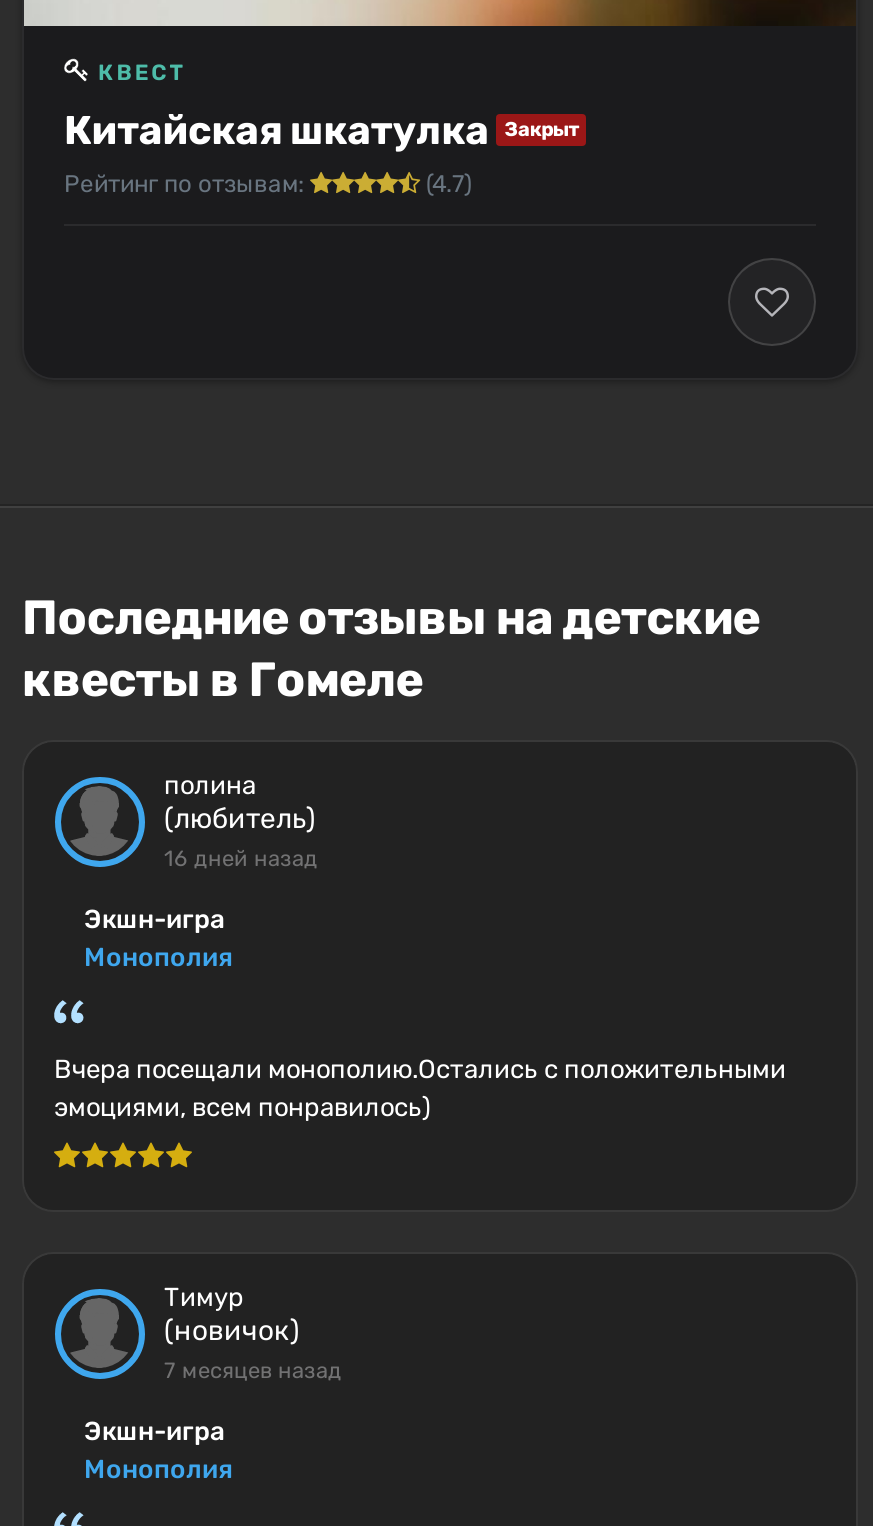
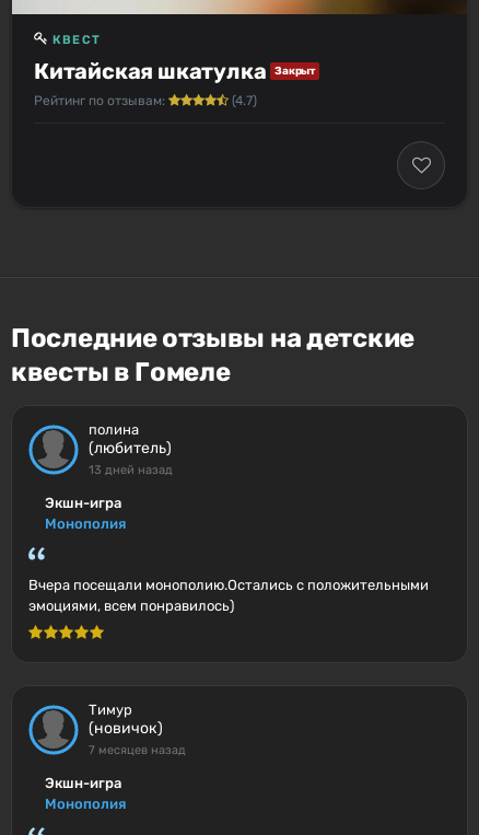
- 16 дней назад
+ 13 дней назад
